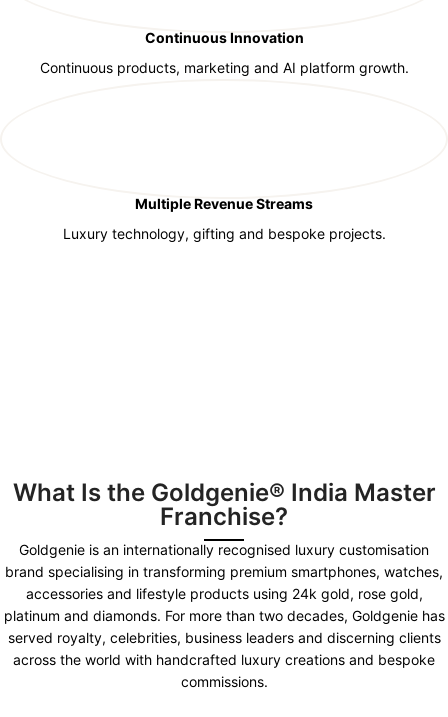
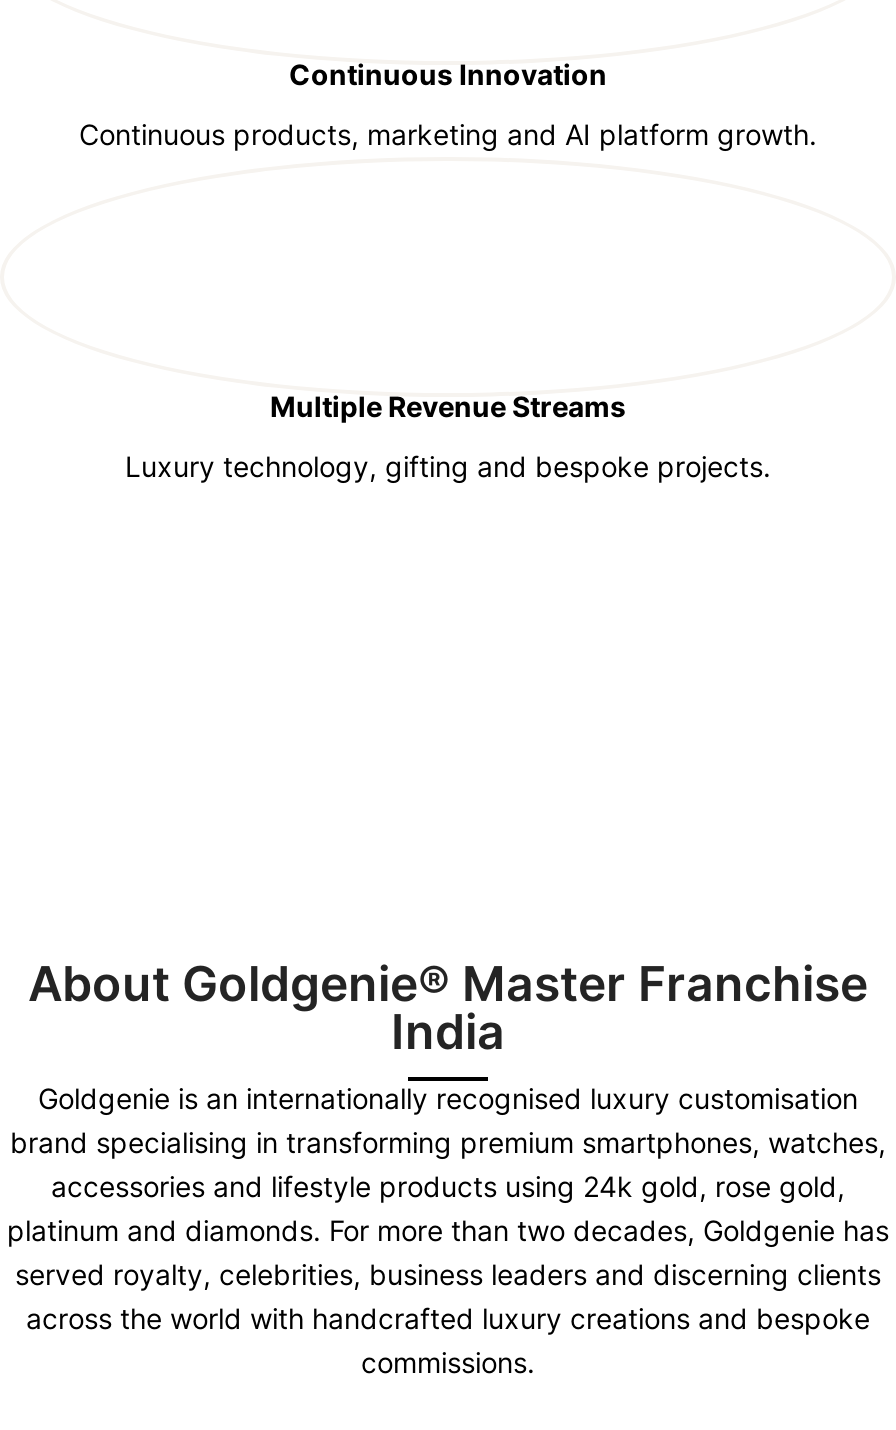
- What Is the Goldgenie® India Master
- Franchise?
+ About Goldgenie® Master Franchise
+ India
